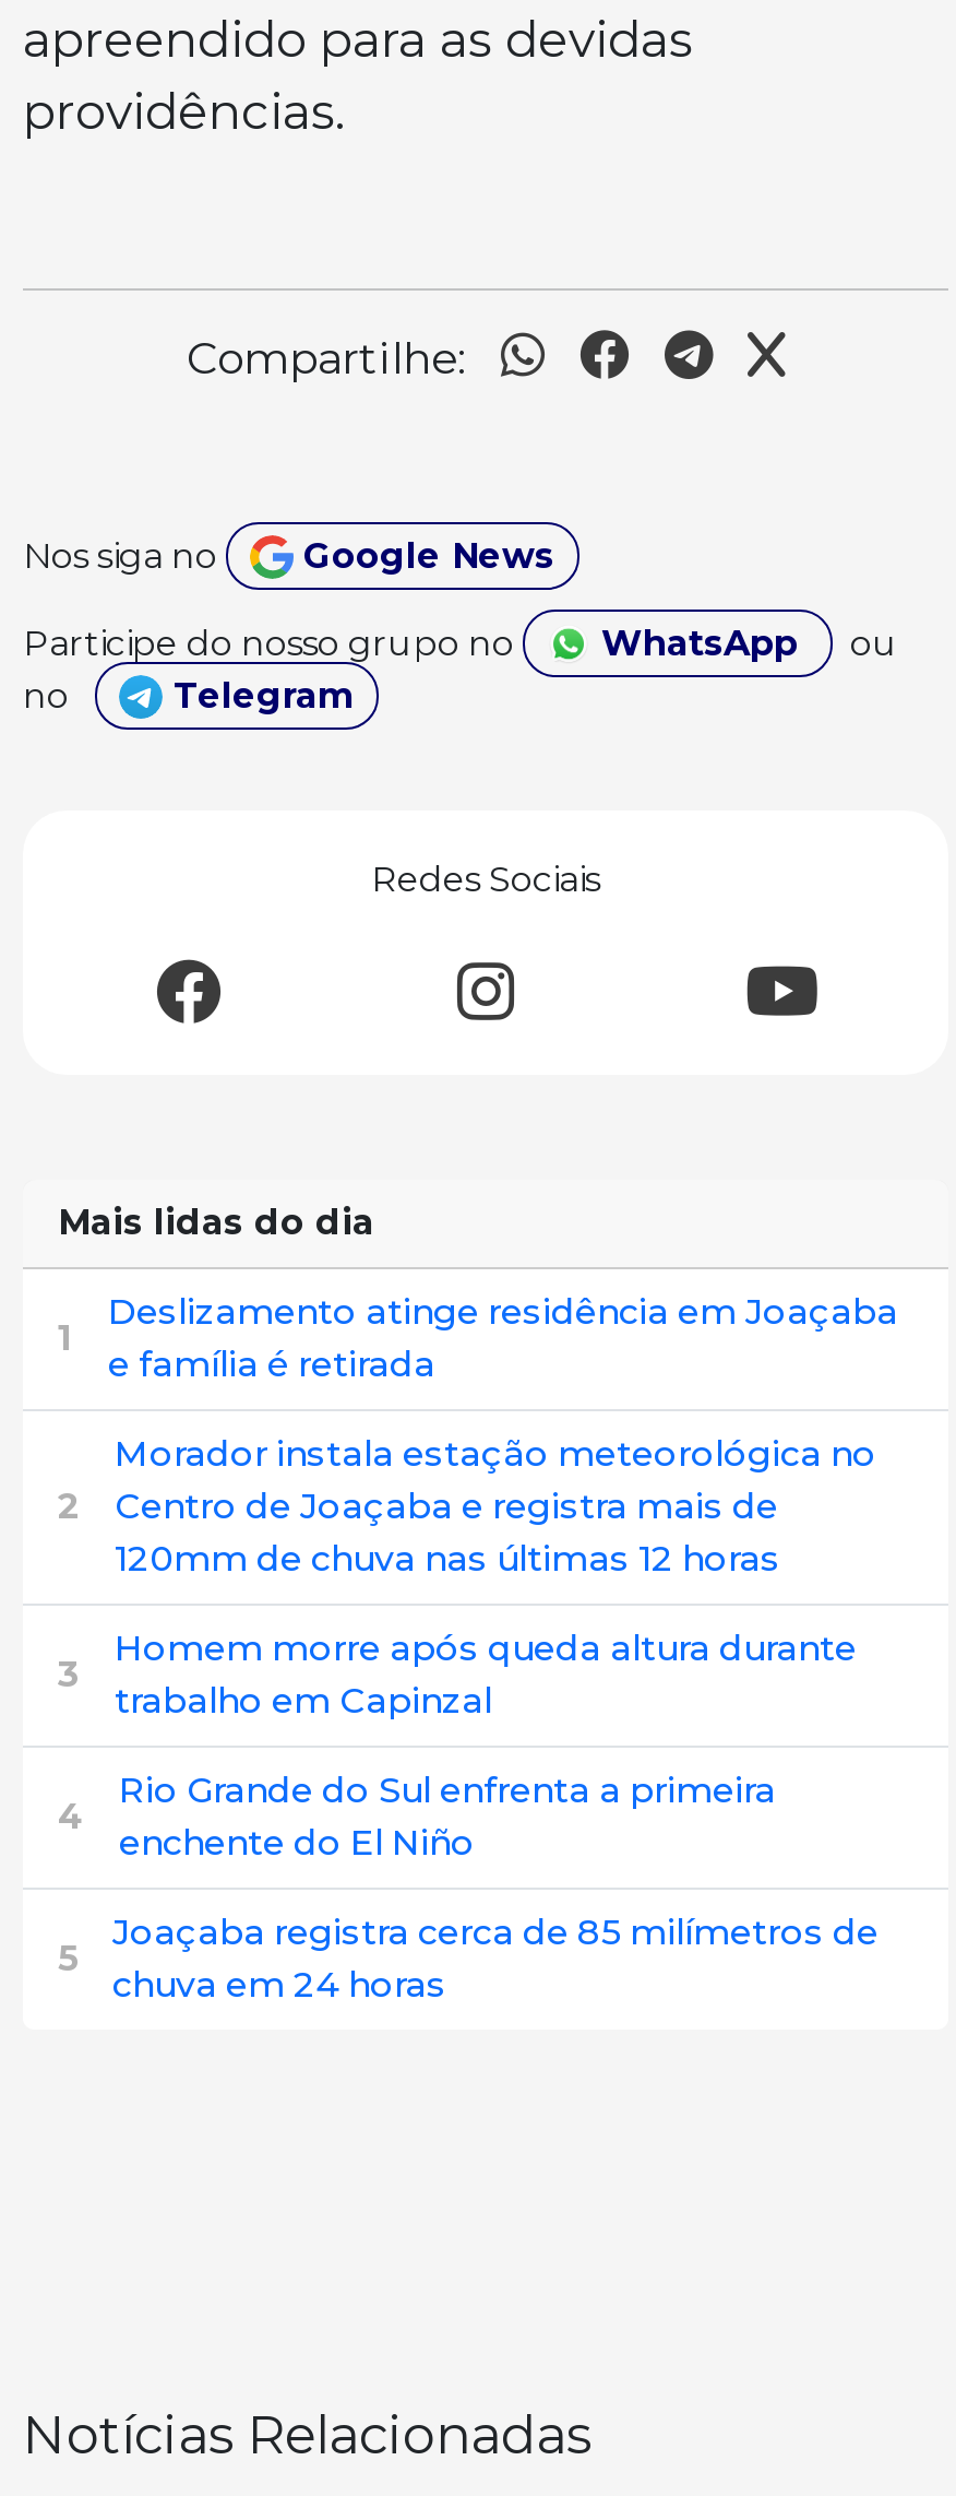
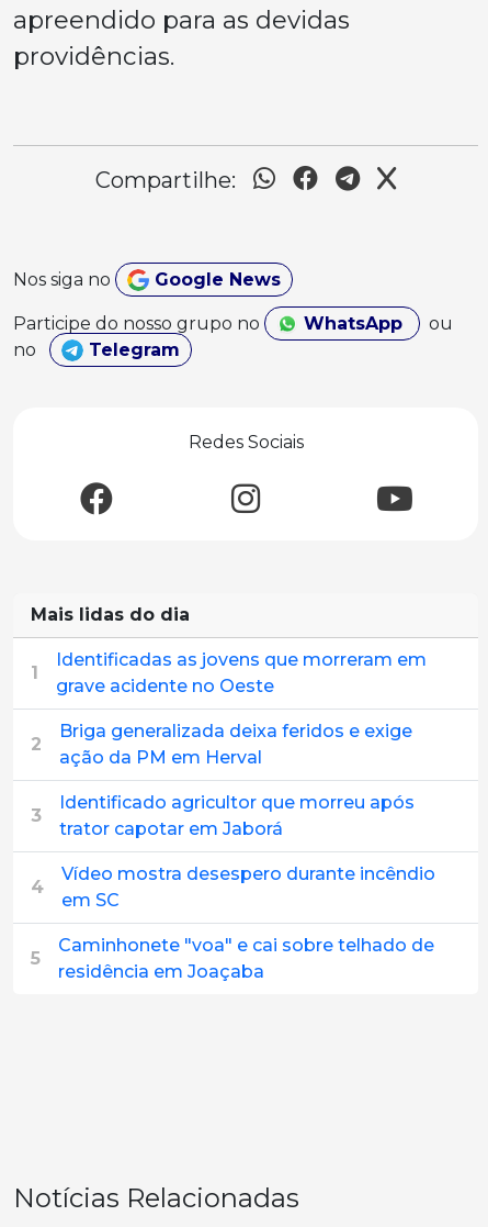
- Deslizamento atinge residência em Joaçaba
- e família é retirada
+ Identificadas as jovens que morreram em
+ grave acidente no Oeste

- Morador instala estação meteorológica no
- Centro de Joaçaba e registra mais de
- 120mm de chuva nas últimas 12 horas
+ Briga generalizada deixa feridos e exige
+ ação da PM em Herval

- Homem morre após queda altura durante
- trabalho em Capinzal
+ Identificado agricultor que morreu após
+ trator capotar em Jaborá

- Rio Grande do Sul enfrenta a primeira
- enchente do El Niño
+ Vídeo mostra desespero durante incêndio
+ em SC

- Joaçaba registra cerca de 85 milímetros de
- chuva em 24 horas
+ Caminhonete "voa" e cai sobre telhado de
+ residência em Joaçaba
